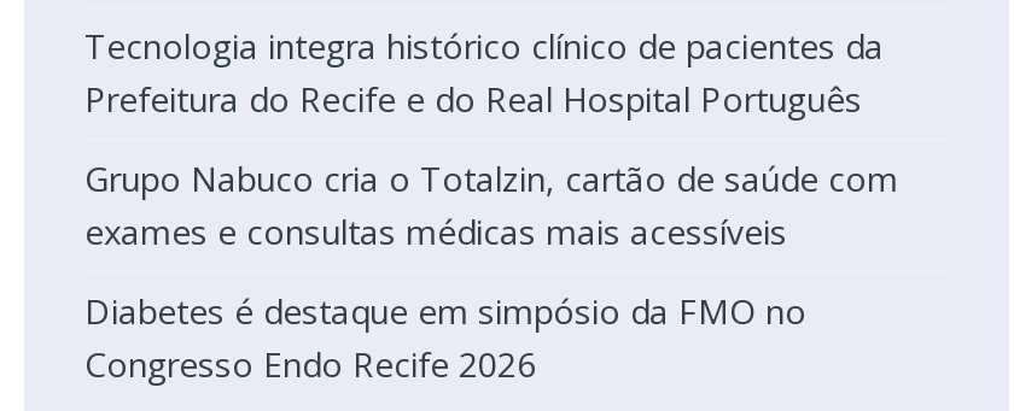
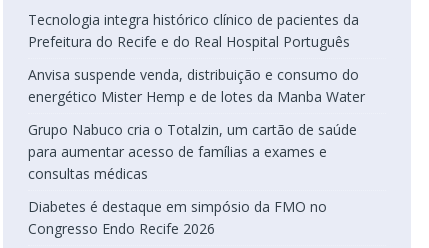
- Grupo Nabuco cria o Totalzin, cartão de saúde com
- exames e consultas médicas mais acessíveis
+ Anvisa suspende venda, distribuição e consumo do
+ energético Mister Hemp e de lotes da Manba Water
+ Grupo Nabuco cria o Totalzin, um cartão de saúde
+ para aumentar acesso de famílias a exames e
+ consultas médicas
